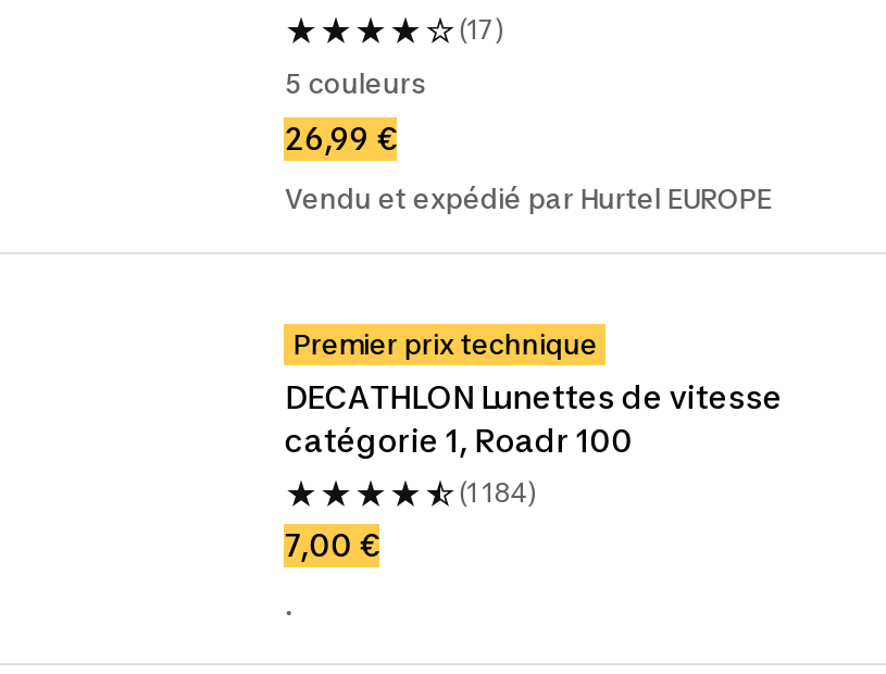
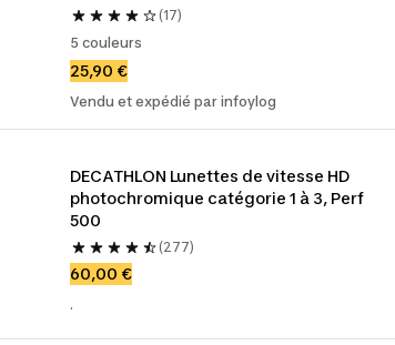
- 26,99 €
- Vendu et expédié par Hurtel EUROPE
+ 25,90 €
+ Vendu et expédié par infoylog

- Premier prix technique
- DECATHLON Lunettes de vitesse
- catégorie 1, Roadr 100
- (1 184)
- 7,00 €
+ DECATHLON Lunettes de vitesse HD
+ photochromique catégorie 1 à 3, Perf
+ 500
+ (277)
+ 60,00 €
